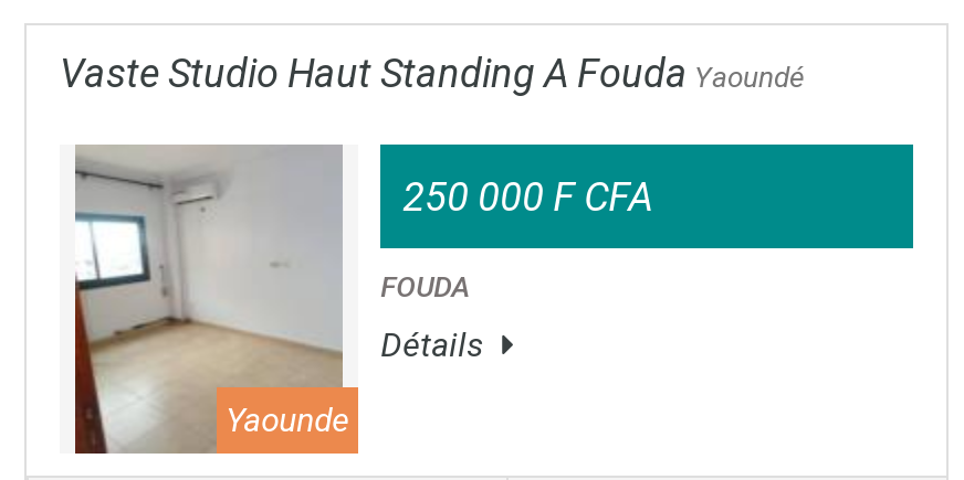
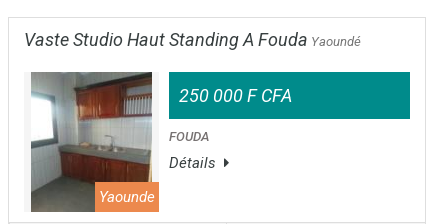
- [image]
+ [image]
